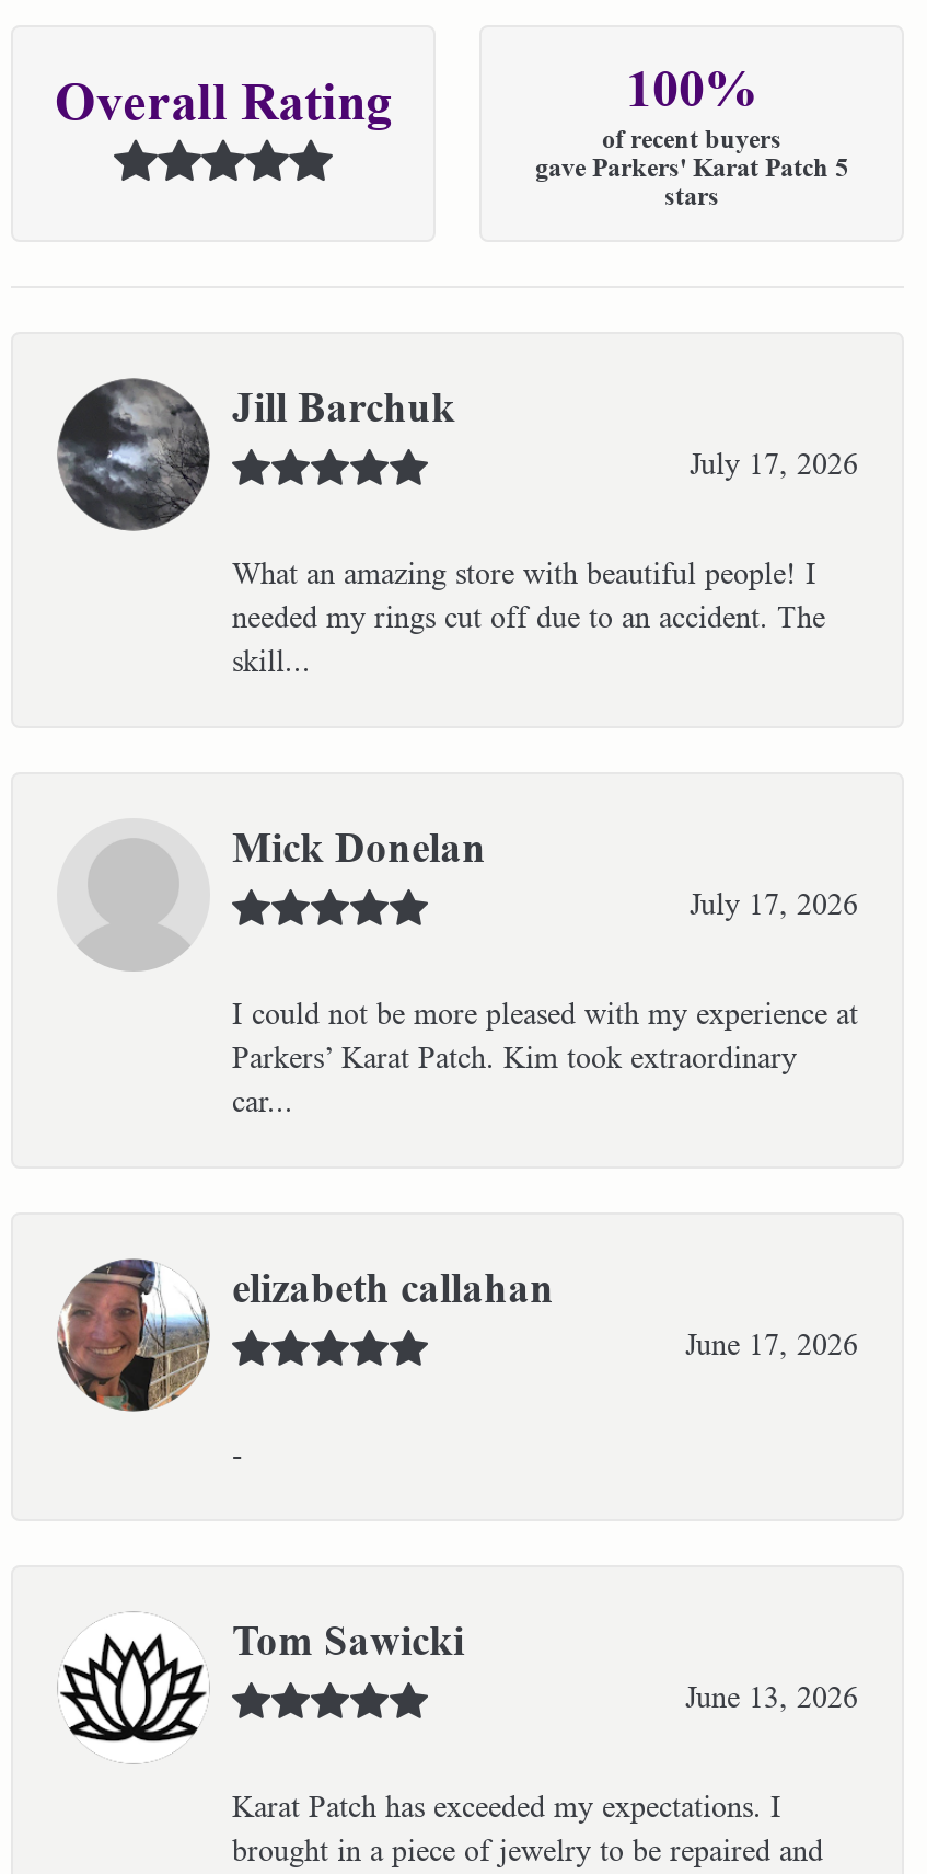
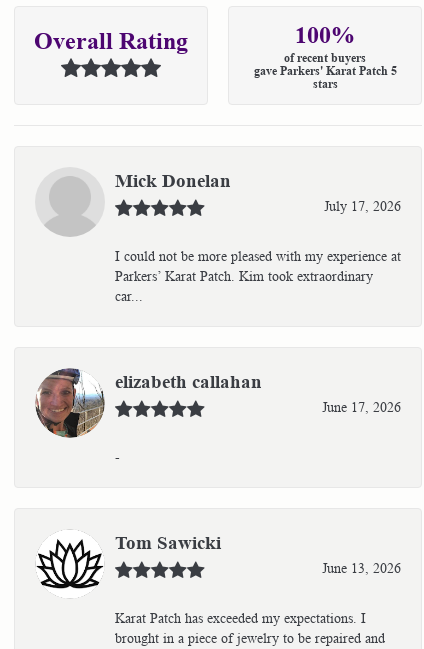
- [image]
- Jill Barchuk
- July 17, 2026
- What an amazing store with beautiful people! I
- needed my rings cut off due to an accident. The
- skill...
